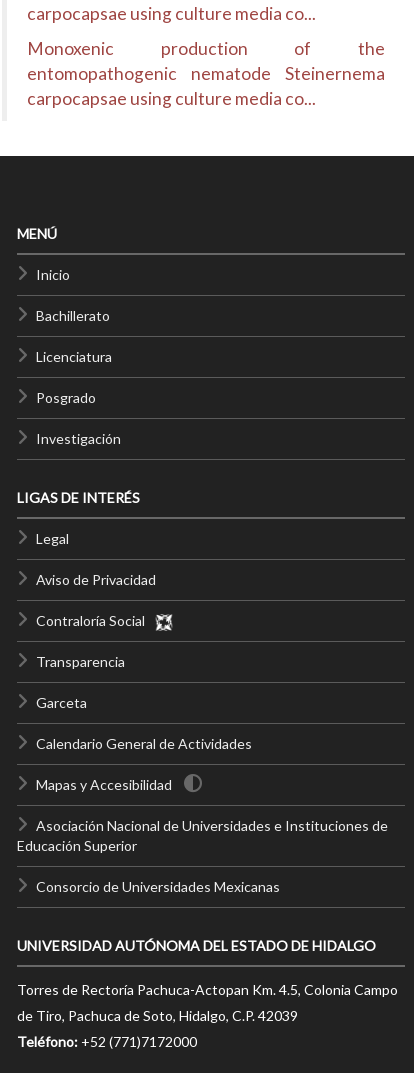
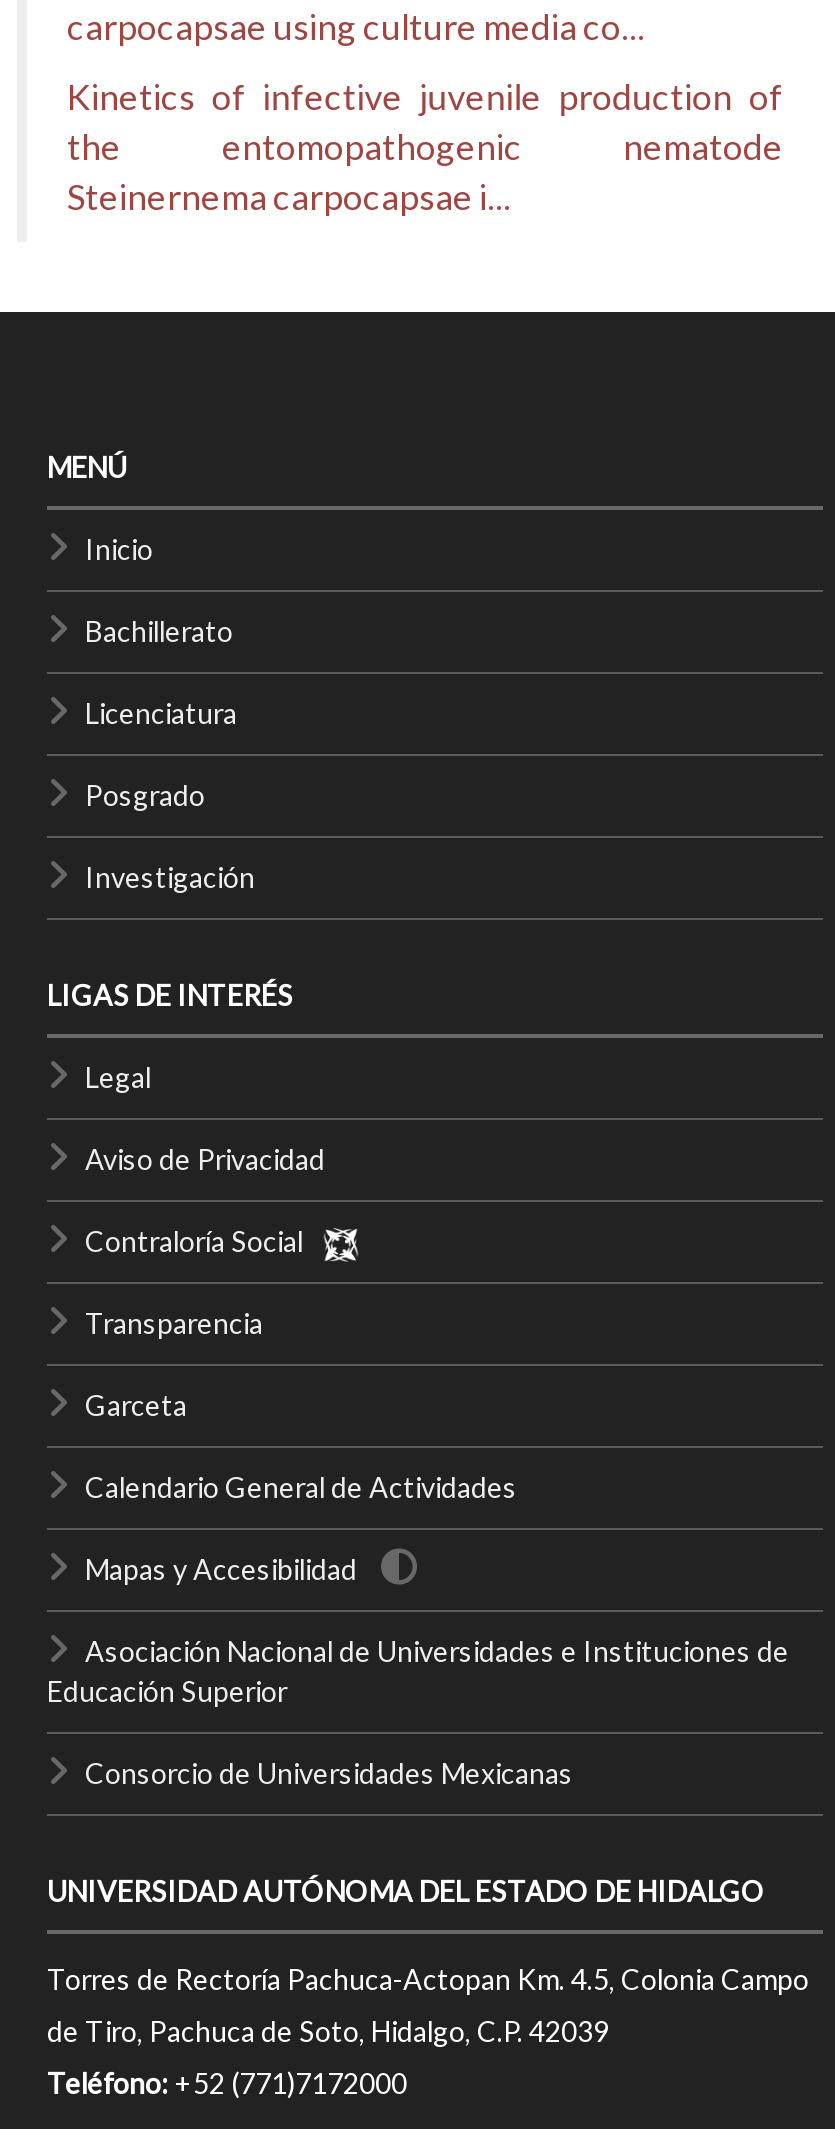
- Monoxenic production of the
- entomopathogenic nematode Steinernema
- carpocapsae using culture media co...
+ Kinetics of infective juvenile production of
+ the entomopathogenic nematode
+ Steinernema carpocapsae i...
